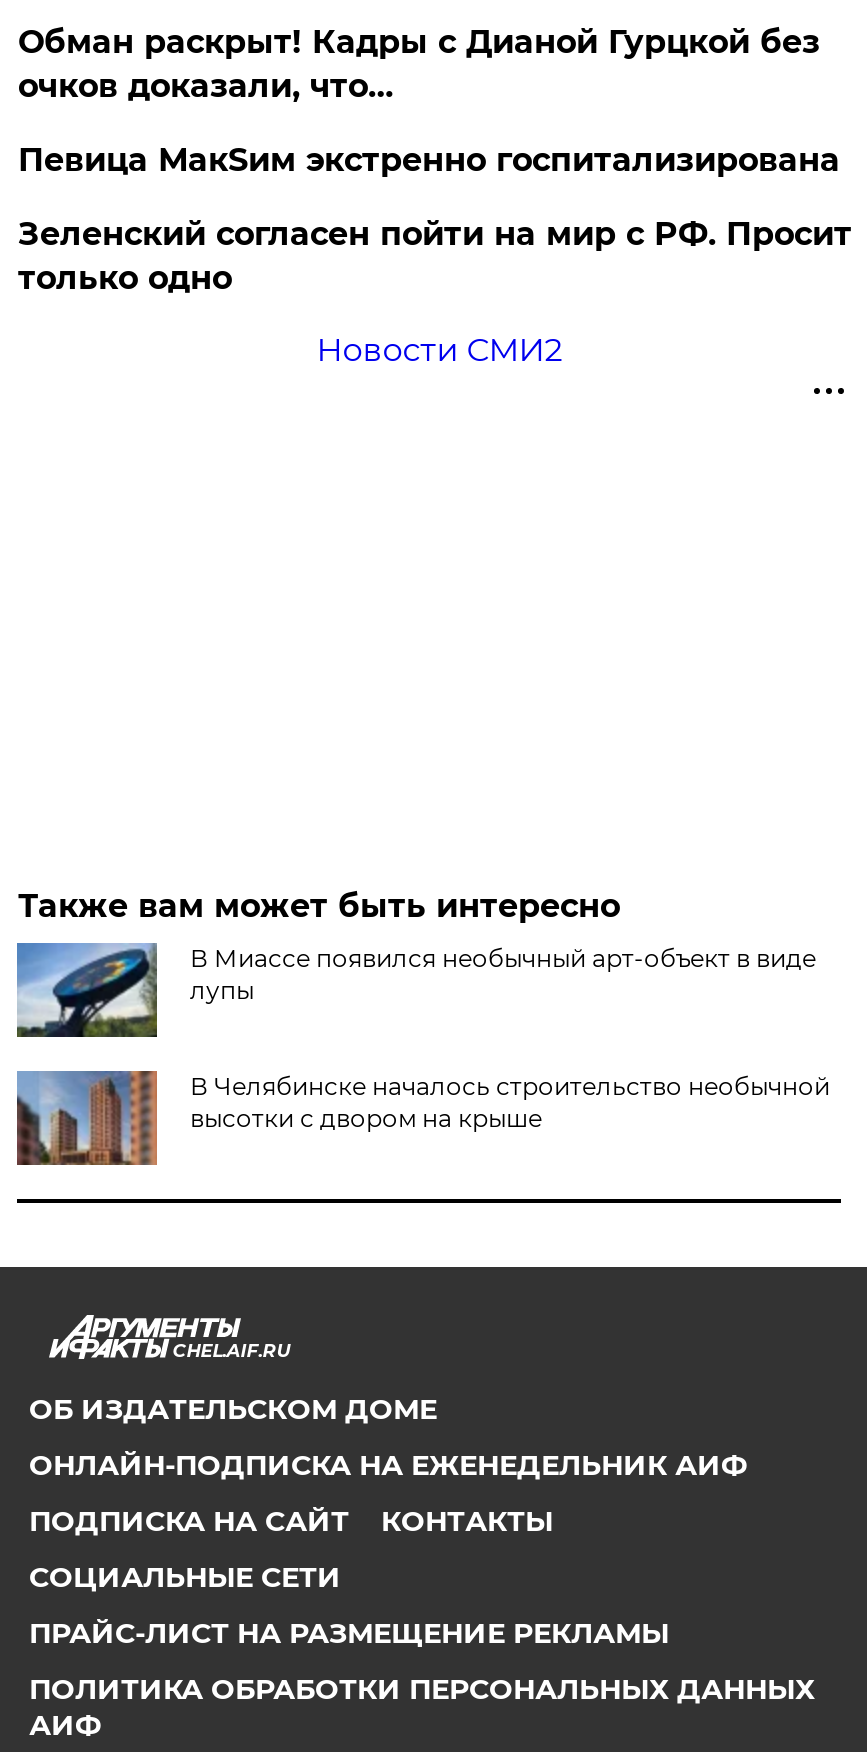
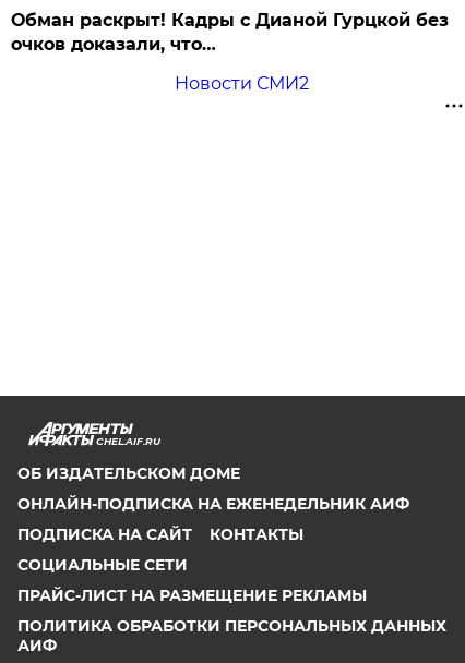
- Певица МакSим экстренно госпитализирована
- Зеленский согласен пойти на мир с РФ. Просит
- только одно

- [image]
- Также вам может быть интересно
- В Миассе появился необычный арт-объект в виде
- лупы
- В Челябинске началось строительство необычной
- высотки с двором на крыше

- [image]
